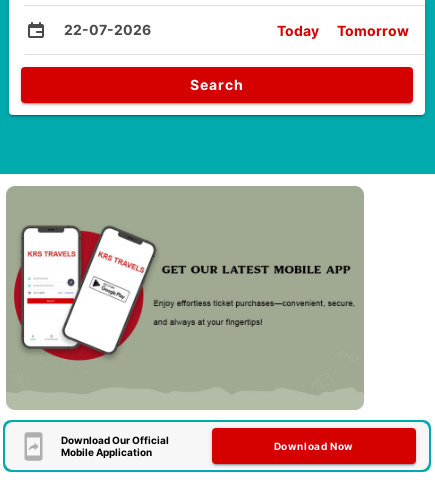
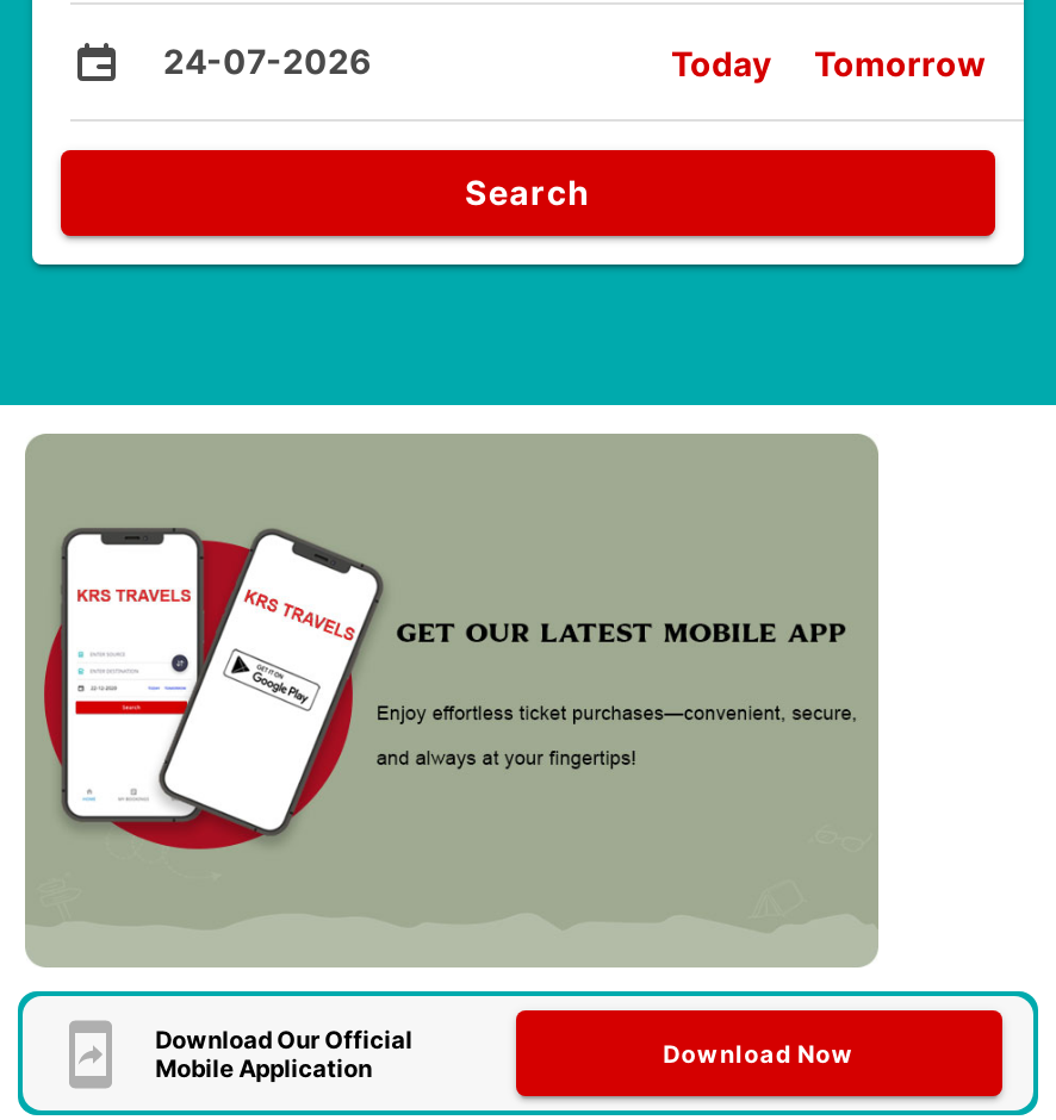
- 22-07-2026
+ 24-07-2026
